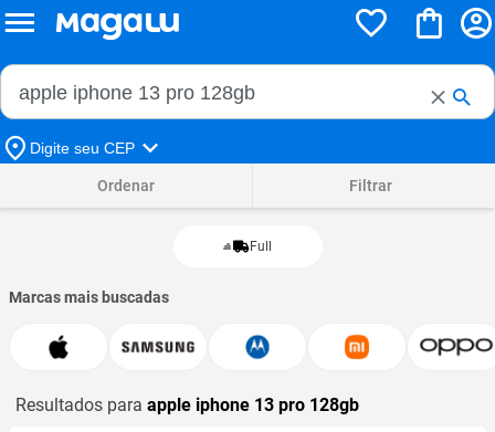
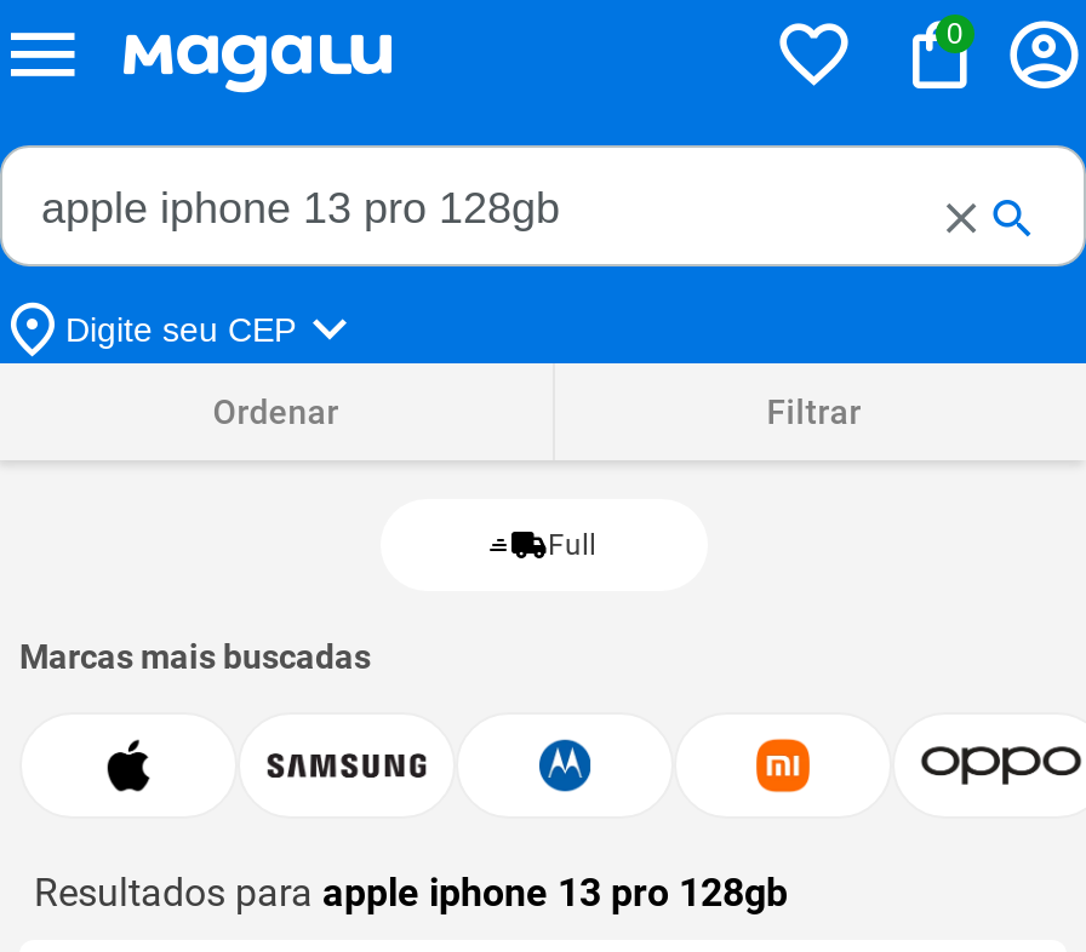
+ 0
